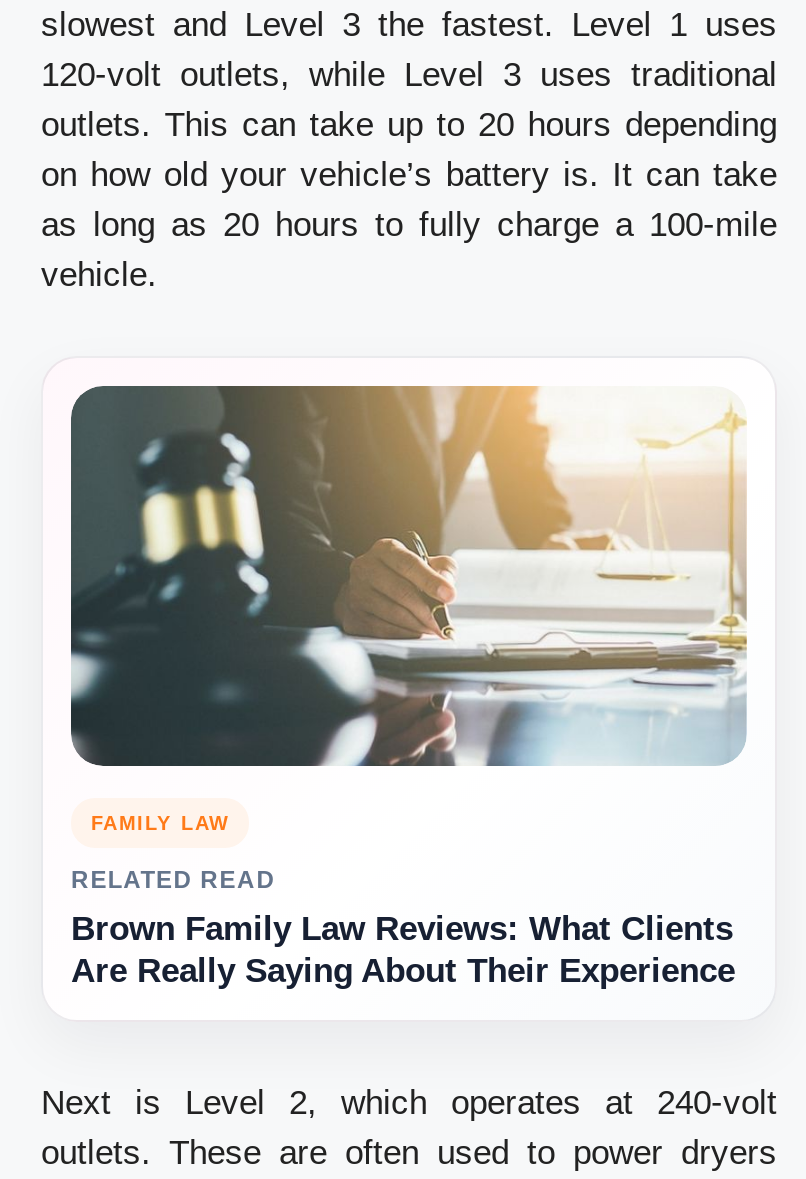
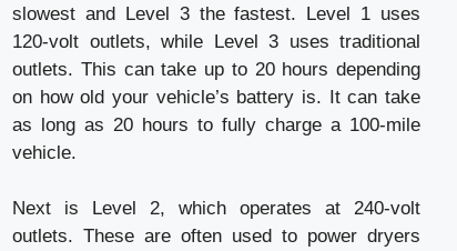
- [image]
- FAMILY LAW
- RELATED READ
- Brown Family Law Reviews: What Clients
- Are Really Saying About Their Experience
